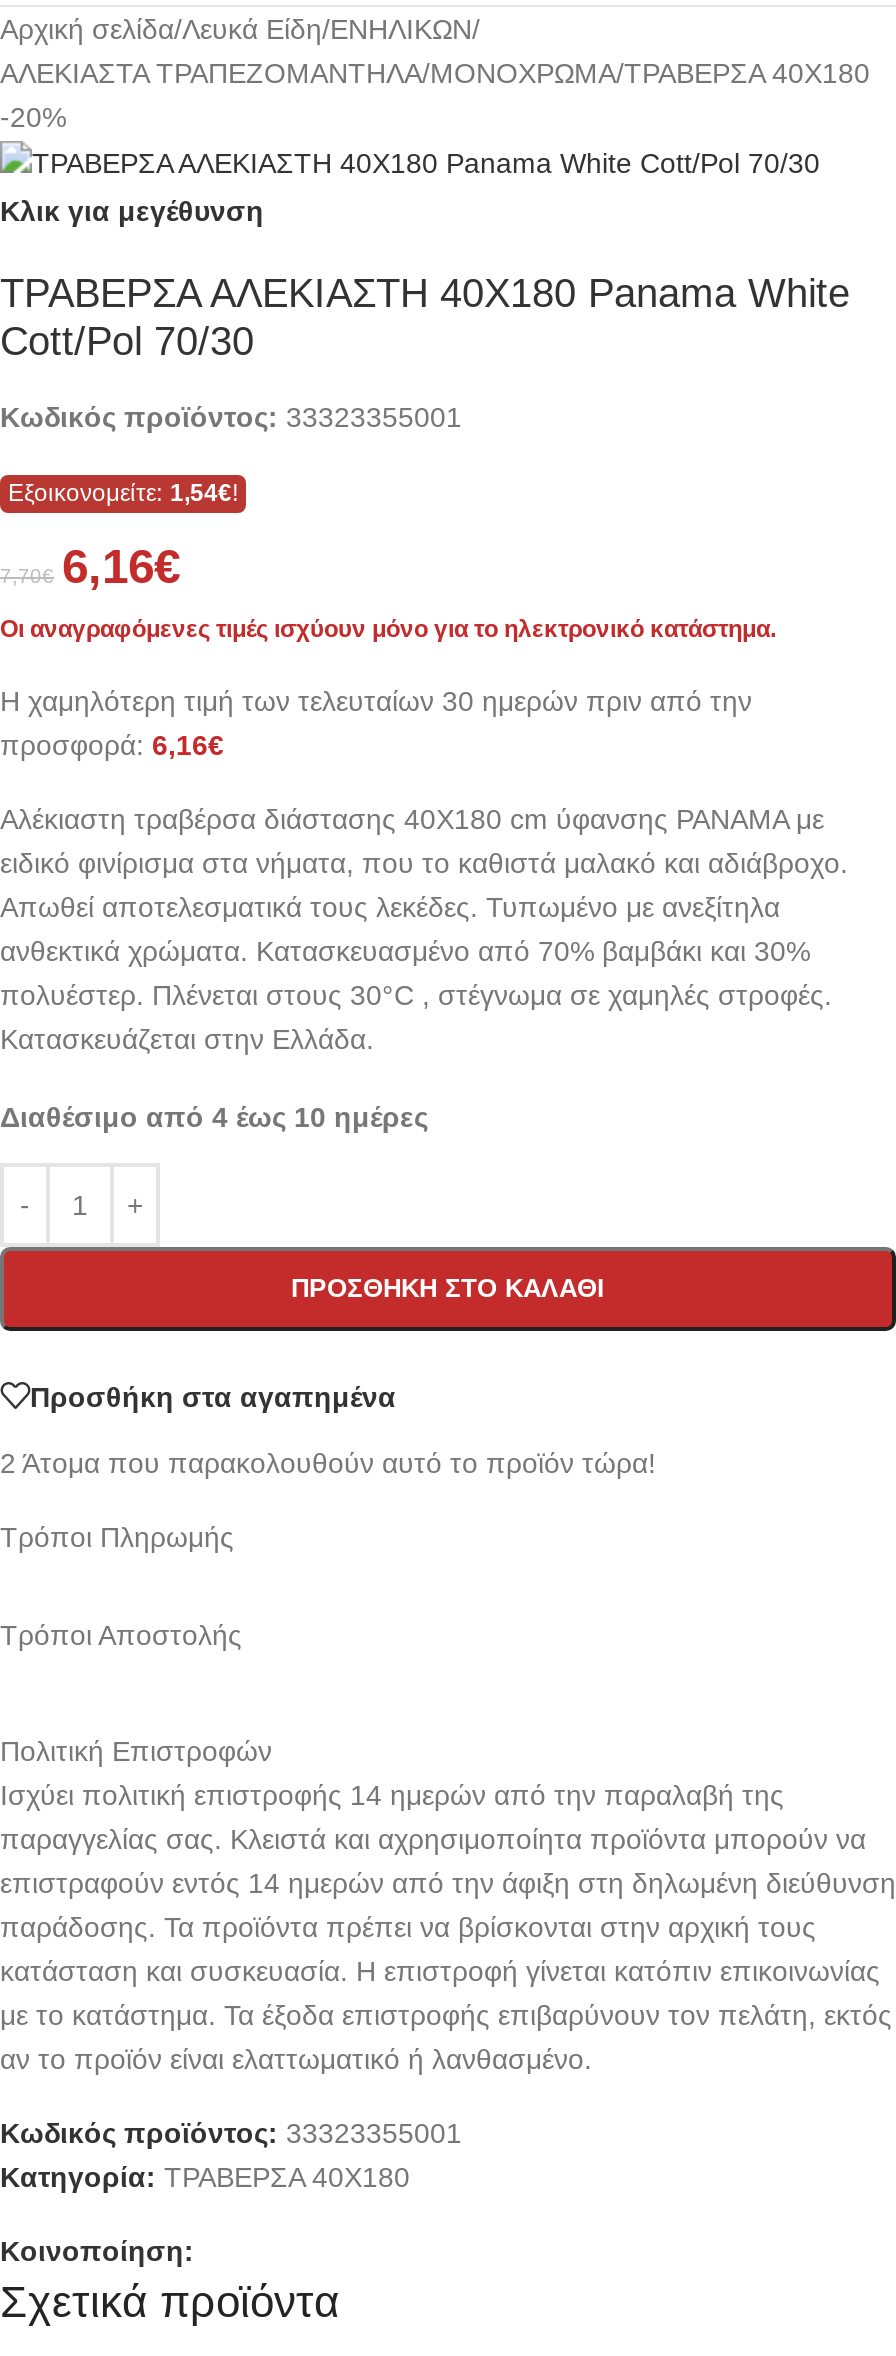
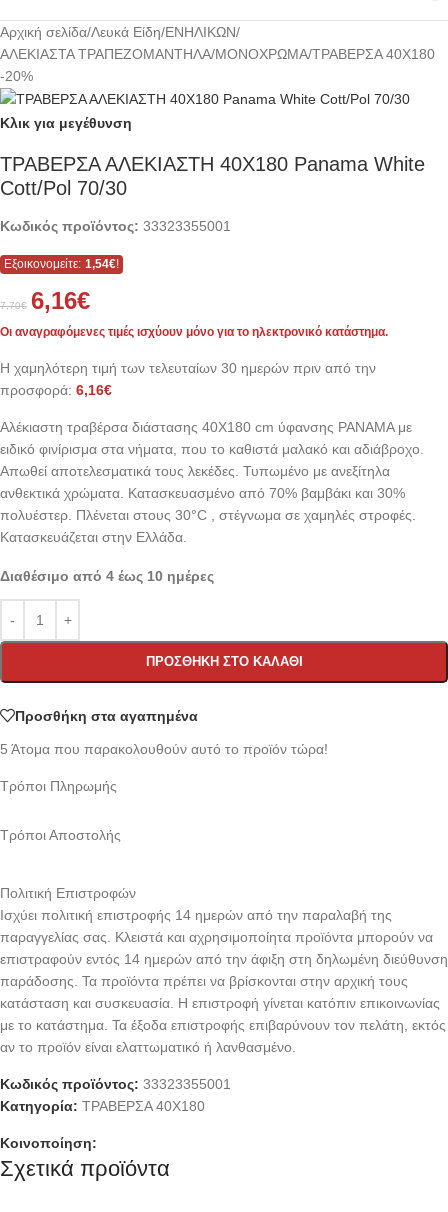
- 2 Άτομα που παρακολουθούν αυτό το προϊόν τώρα!
+ 5 Άτομα που παρακολουθούν αυτό το προϊόν τώρα!
